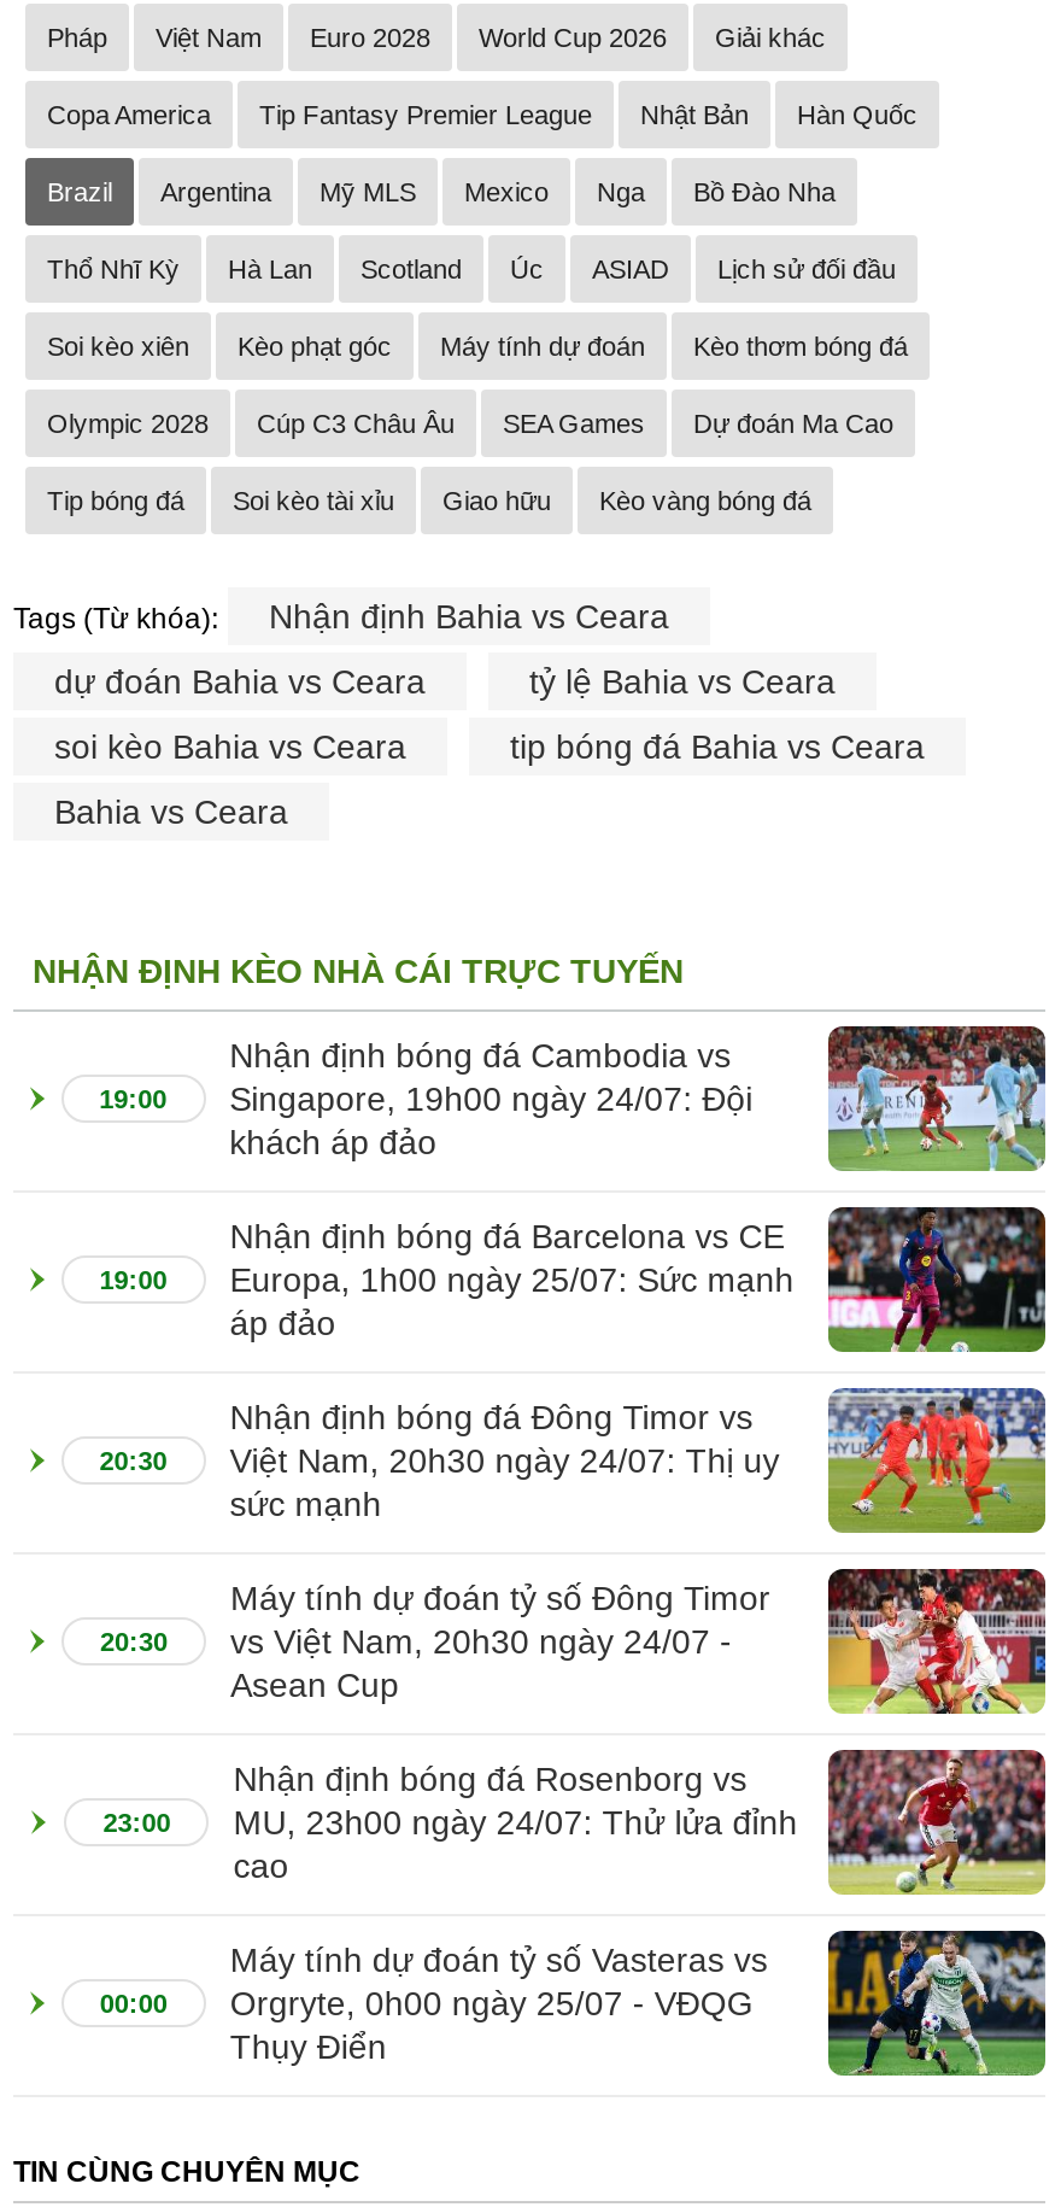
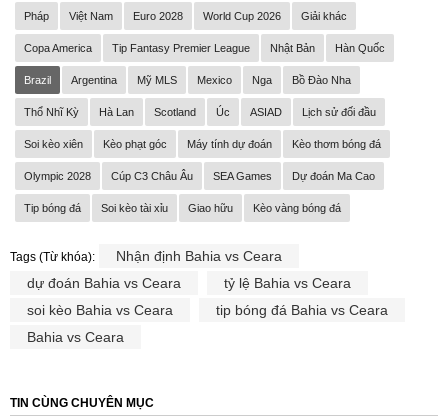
- NHẬN ĐỊNH KÈO NHÀ CÁI TRỰC TUYẾN
- 19:00

- [image]
- Nhận định bóng đá Cambodia vs
- Singapore, 19h00 ngày 24/07: Đội
- khách áp đảo

- [image]
- Nhận định bóng đá Barcelona vs CE
- Europa, 1h00 ngày 25/07: Sức mạnh
- áp đảo

- 19:00

- [image]
- Nhận định bóng đá Đông Timor vs
- Việt Nam, 20h30 ngày 24/07: Thị uy
- sức mạnh

- 20:30

- [image]
- Máy tính dự đoán tỷ số Đông Timor
- vs Việt Nam, 20h30 ngày 24/07 -
- Asean Cup

- 20:30

- [image]
- Nhận định bóng đá Rosenborg vs
- MU, 23h00 ngày 24/07: Thử lửa đỉnh
- cao

- 23:00

- [image]
- Máy tính dự đoán tỷ số Vasteras vs
- Orgryte, 0h00 ngày 25/07 - VĐQG
- Thụy Điển

- 00:00
